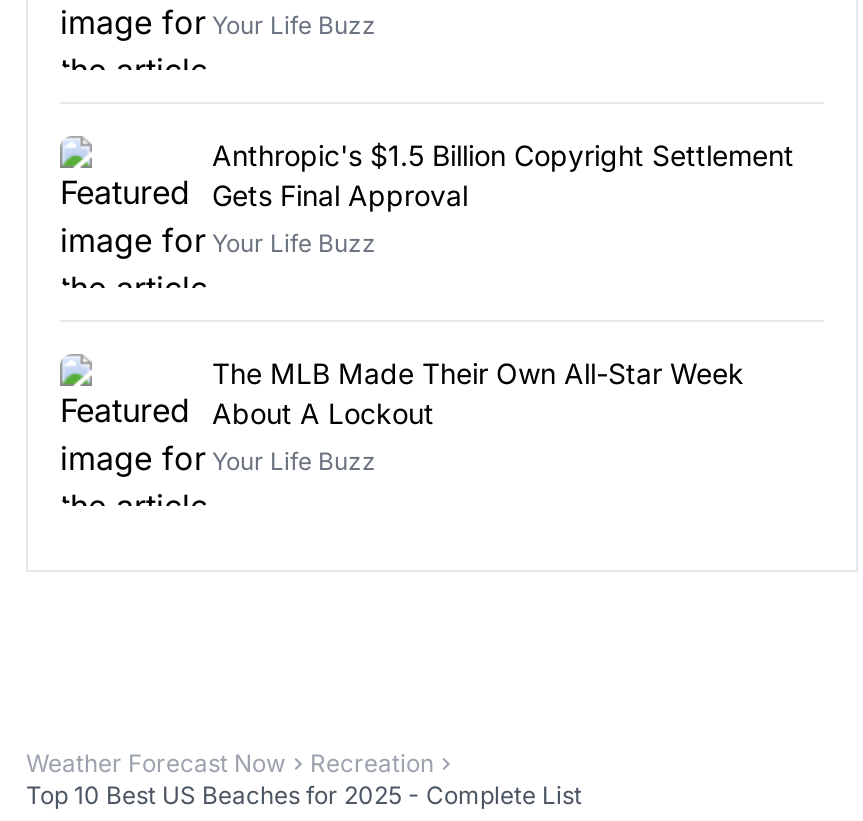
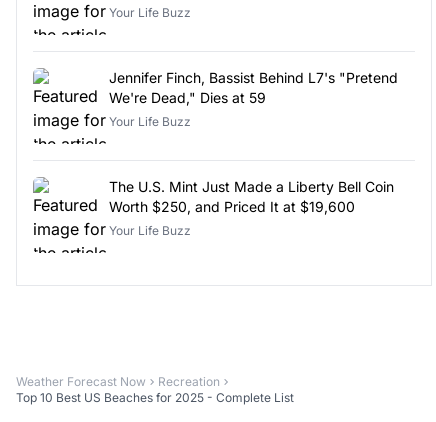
- Anthropic's $1.5 Billion Copyright Settlement
- Gets Final Approval
+ Jennifer Finch, Bassist Behind L7's "Pretend
+ We're Dead," Dies at 59

- The MLB Made Their Own All-Star Week
- About A Lockout
+ The U.S. Mint Just Made a Liberty Bell Coin
+ Worth $250, and Priced It at $19,600
